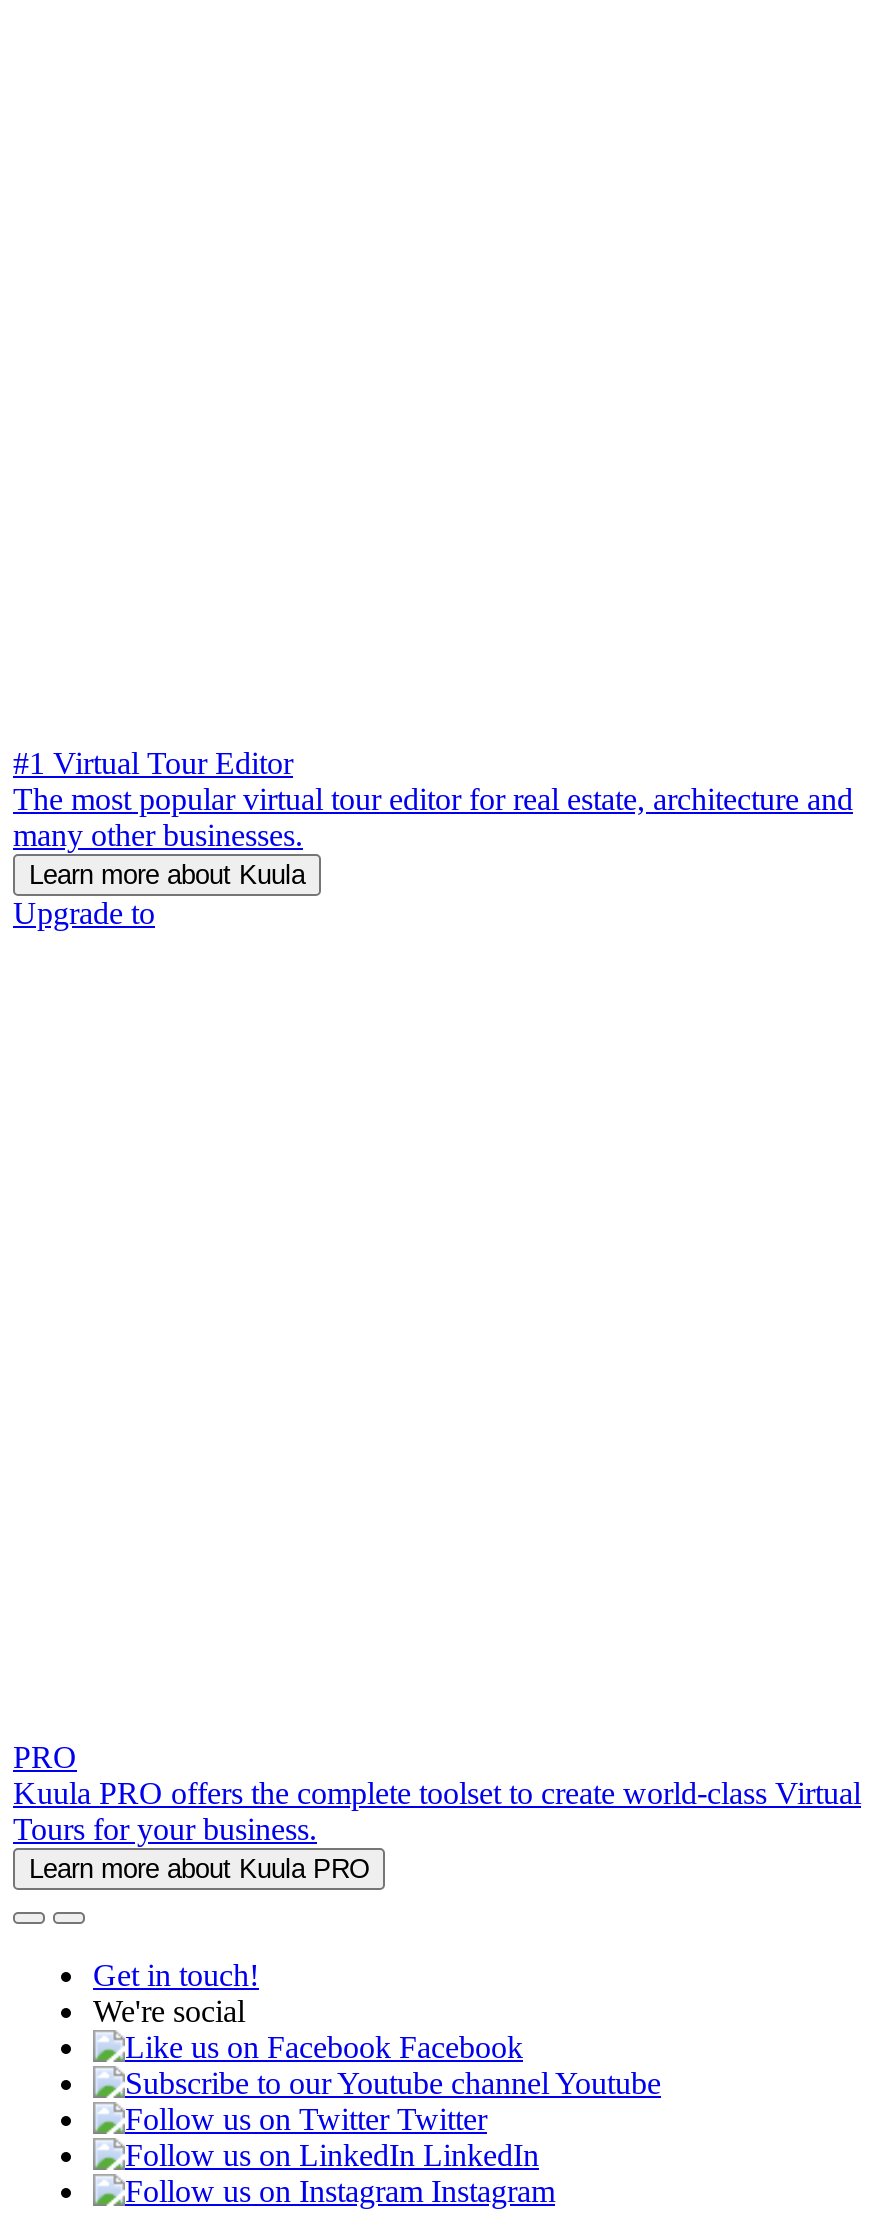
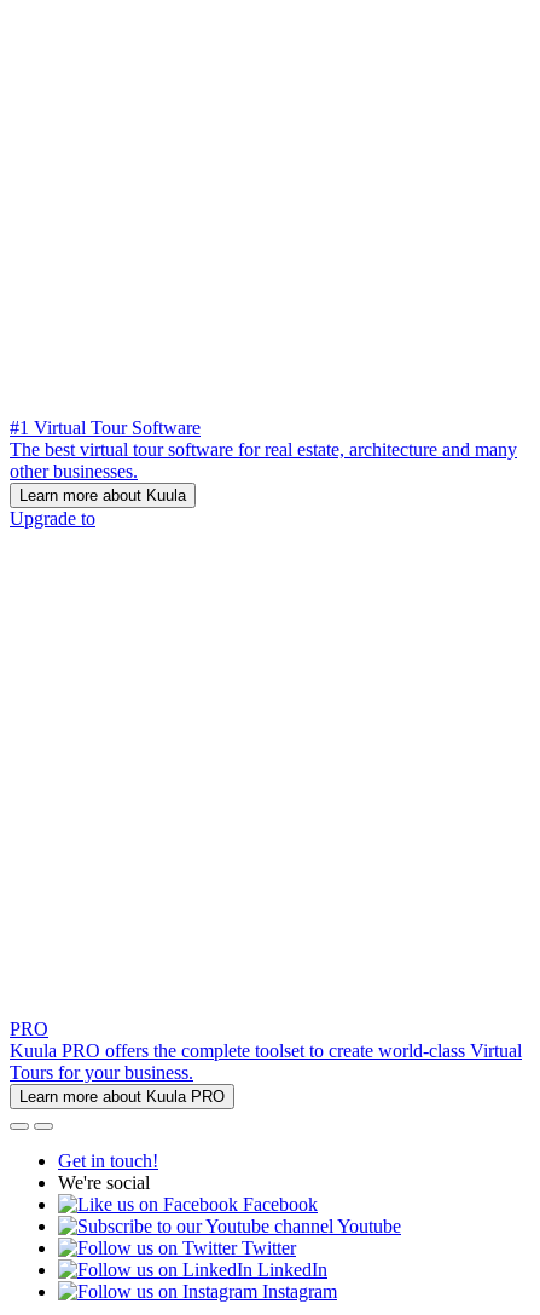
- #1 Virtual Tour Editor
- The most popular virtual tour editor for real estate, architecture and
- many other businesses.
+ #1 Virtual Tour Software
+ The best virtual tour software for real estate, architecture and many
+ other businesses.
